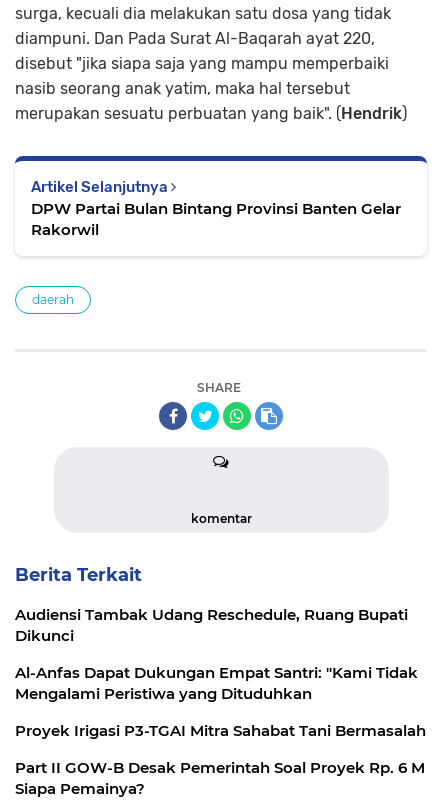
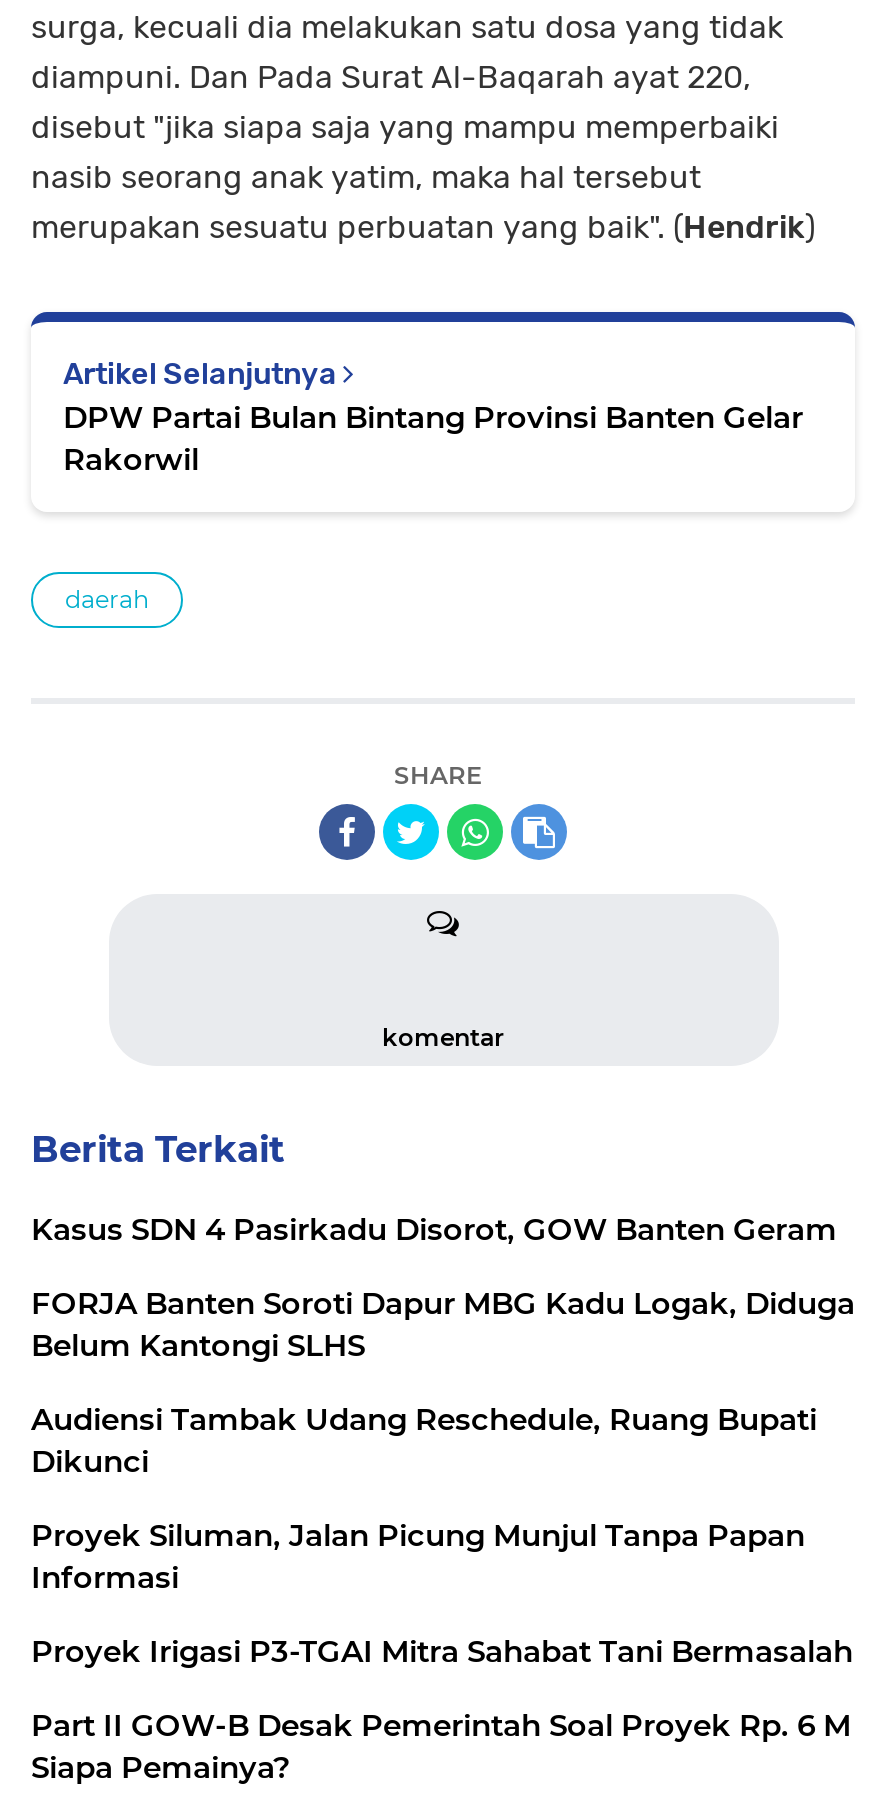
+ Kasus SDN 4 Pasirkadu Disorot, GOW Banten Geram
+ FORJA Banten Soroti Dapur MBG Kadu Logak, Diduga
+ Belum Kantongi SLHS

- Al-Anfas Dapat Dukungan Empat Santri: "Kami Tidak
- Mengalami Peristiwa yang Dituduhkan
+ Proyek Siluman, Jalan Picung Munjul Tanpa Papan
+ Informasi
